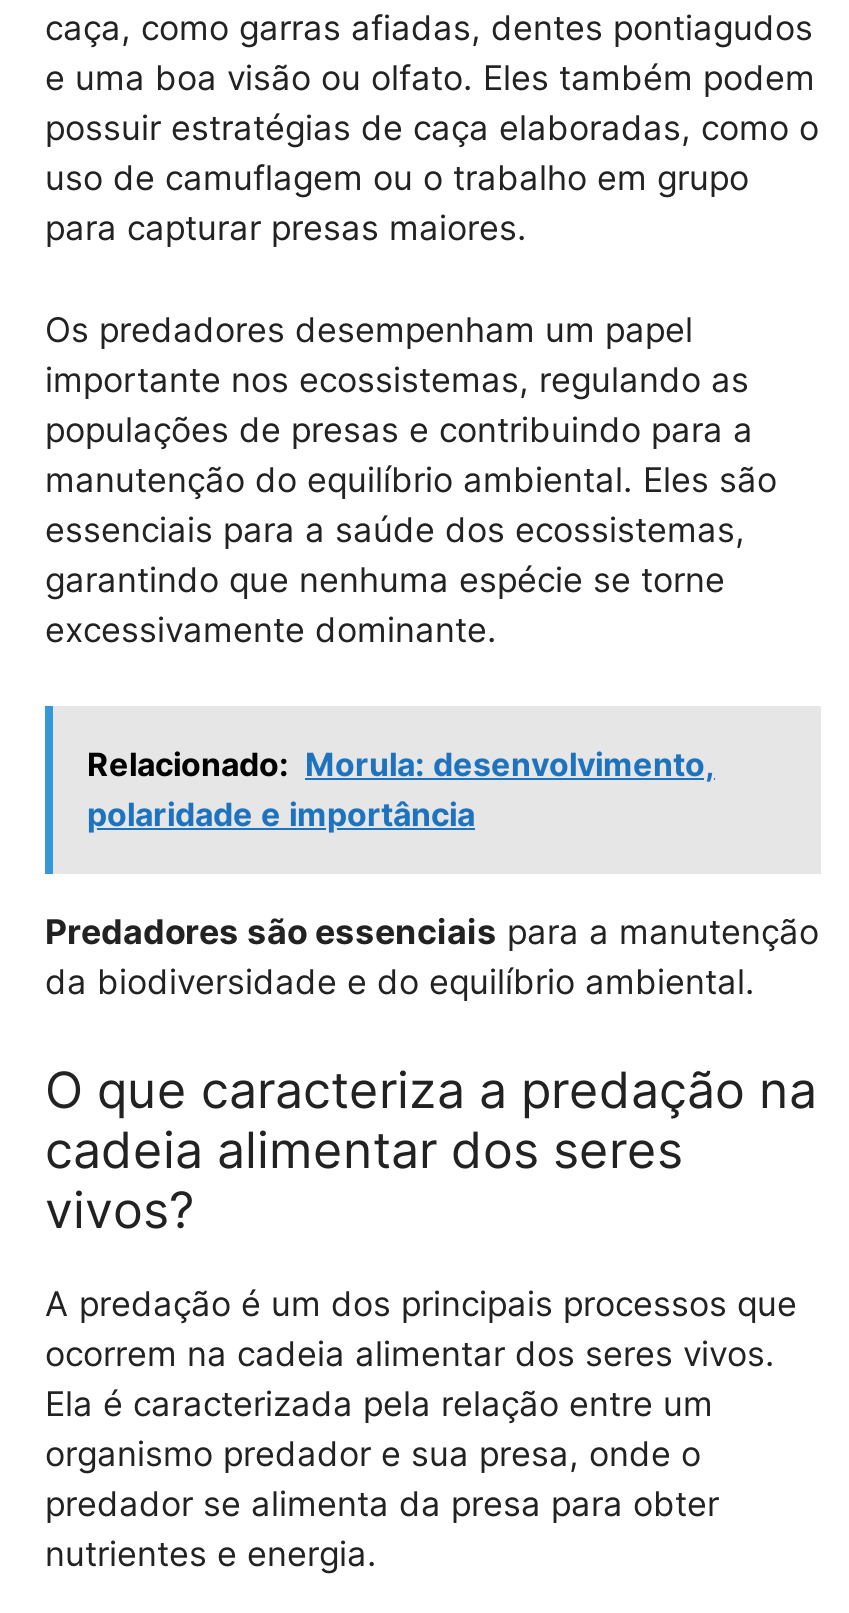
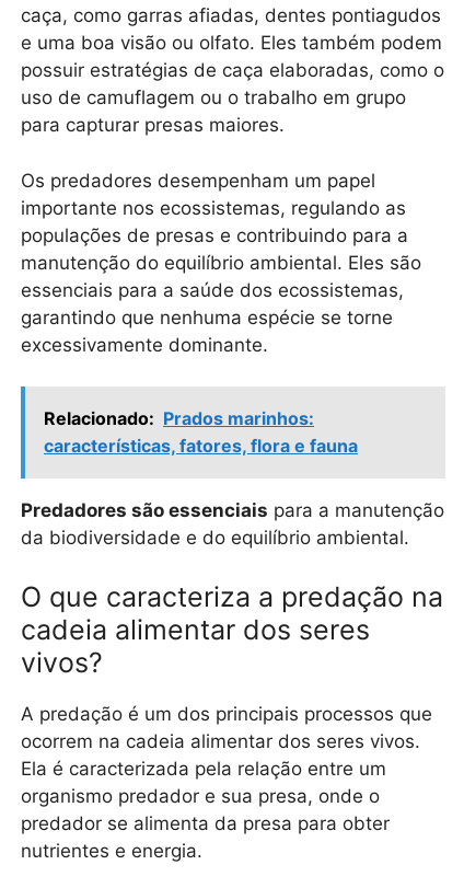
- Relacionado: Morula: desenvolvimento,
- polaridade e importância
+ Relacionado: Prados marinhos:
+ características, fatores, flora e fauna
